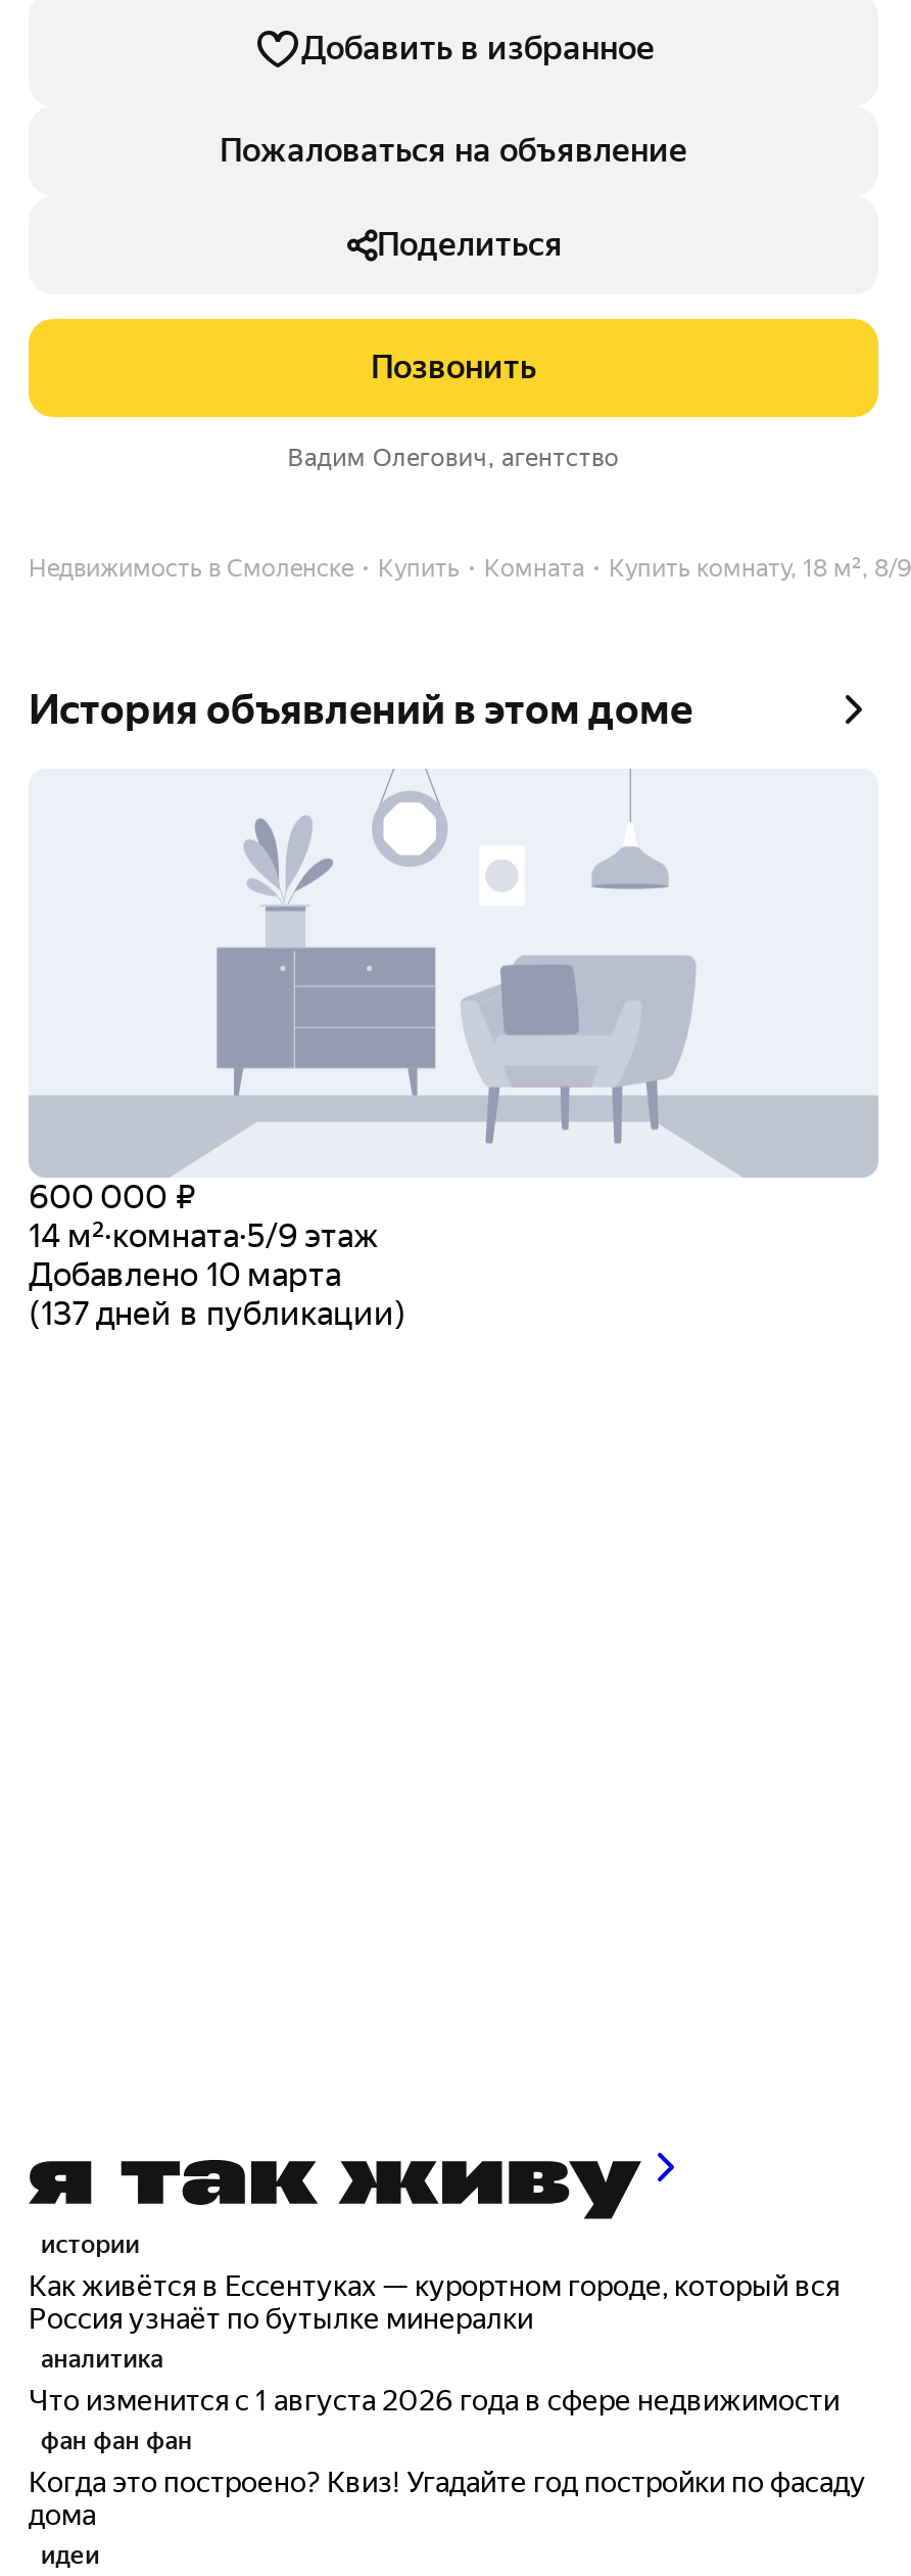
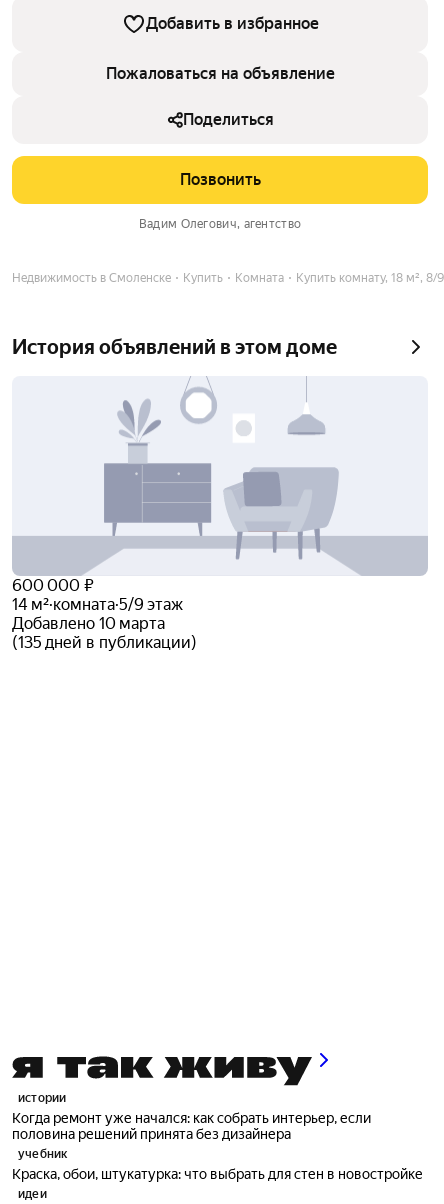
- (137 дней в публикации)
+ (135 дней в публикации)

- Как живётся в Ессентуках — курортном городе, который вся
- Россия узнаёт по бутылке минералки
- аналитика
- Что изменится с 1 августа 2026 года в сфере недвижимости
- фан фан фан
- Когда это построено? Квиз! Угадайте год постройки по фасаду
- дома
+ Когда ремонт уже начался: как собрать интерьер, если
+ половина решений принята без дизайнера
+ учебник
+ Краска, обои, штукатурка: что выбрать для стен в новостройке
